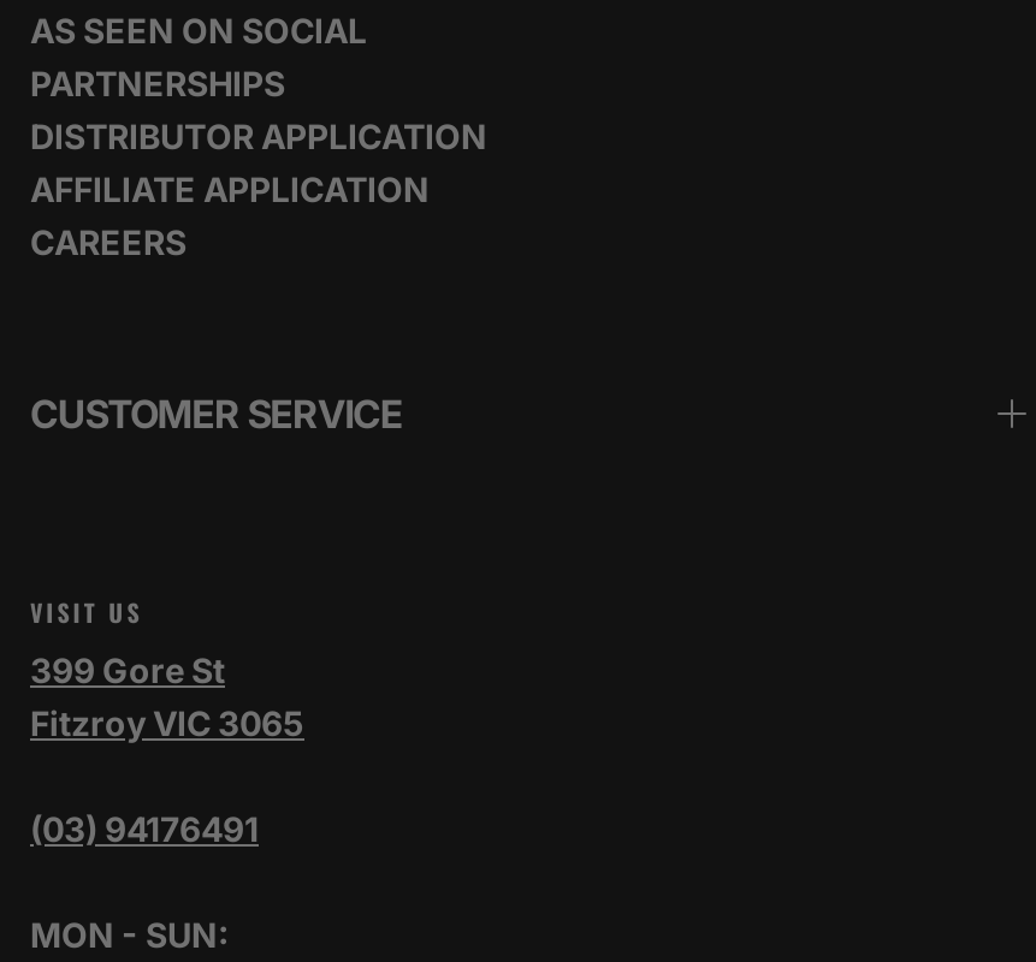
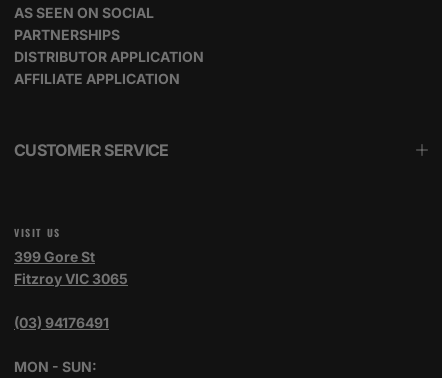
- CAREERS
